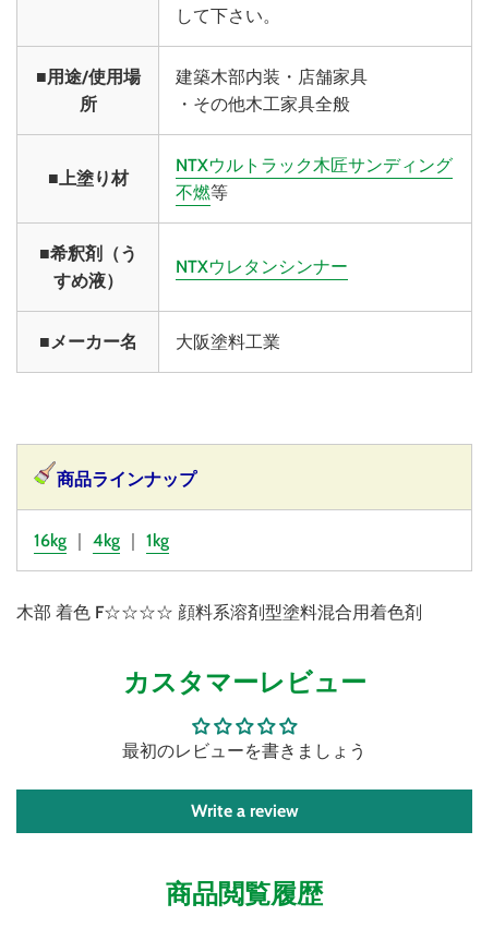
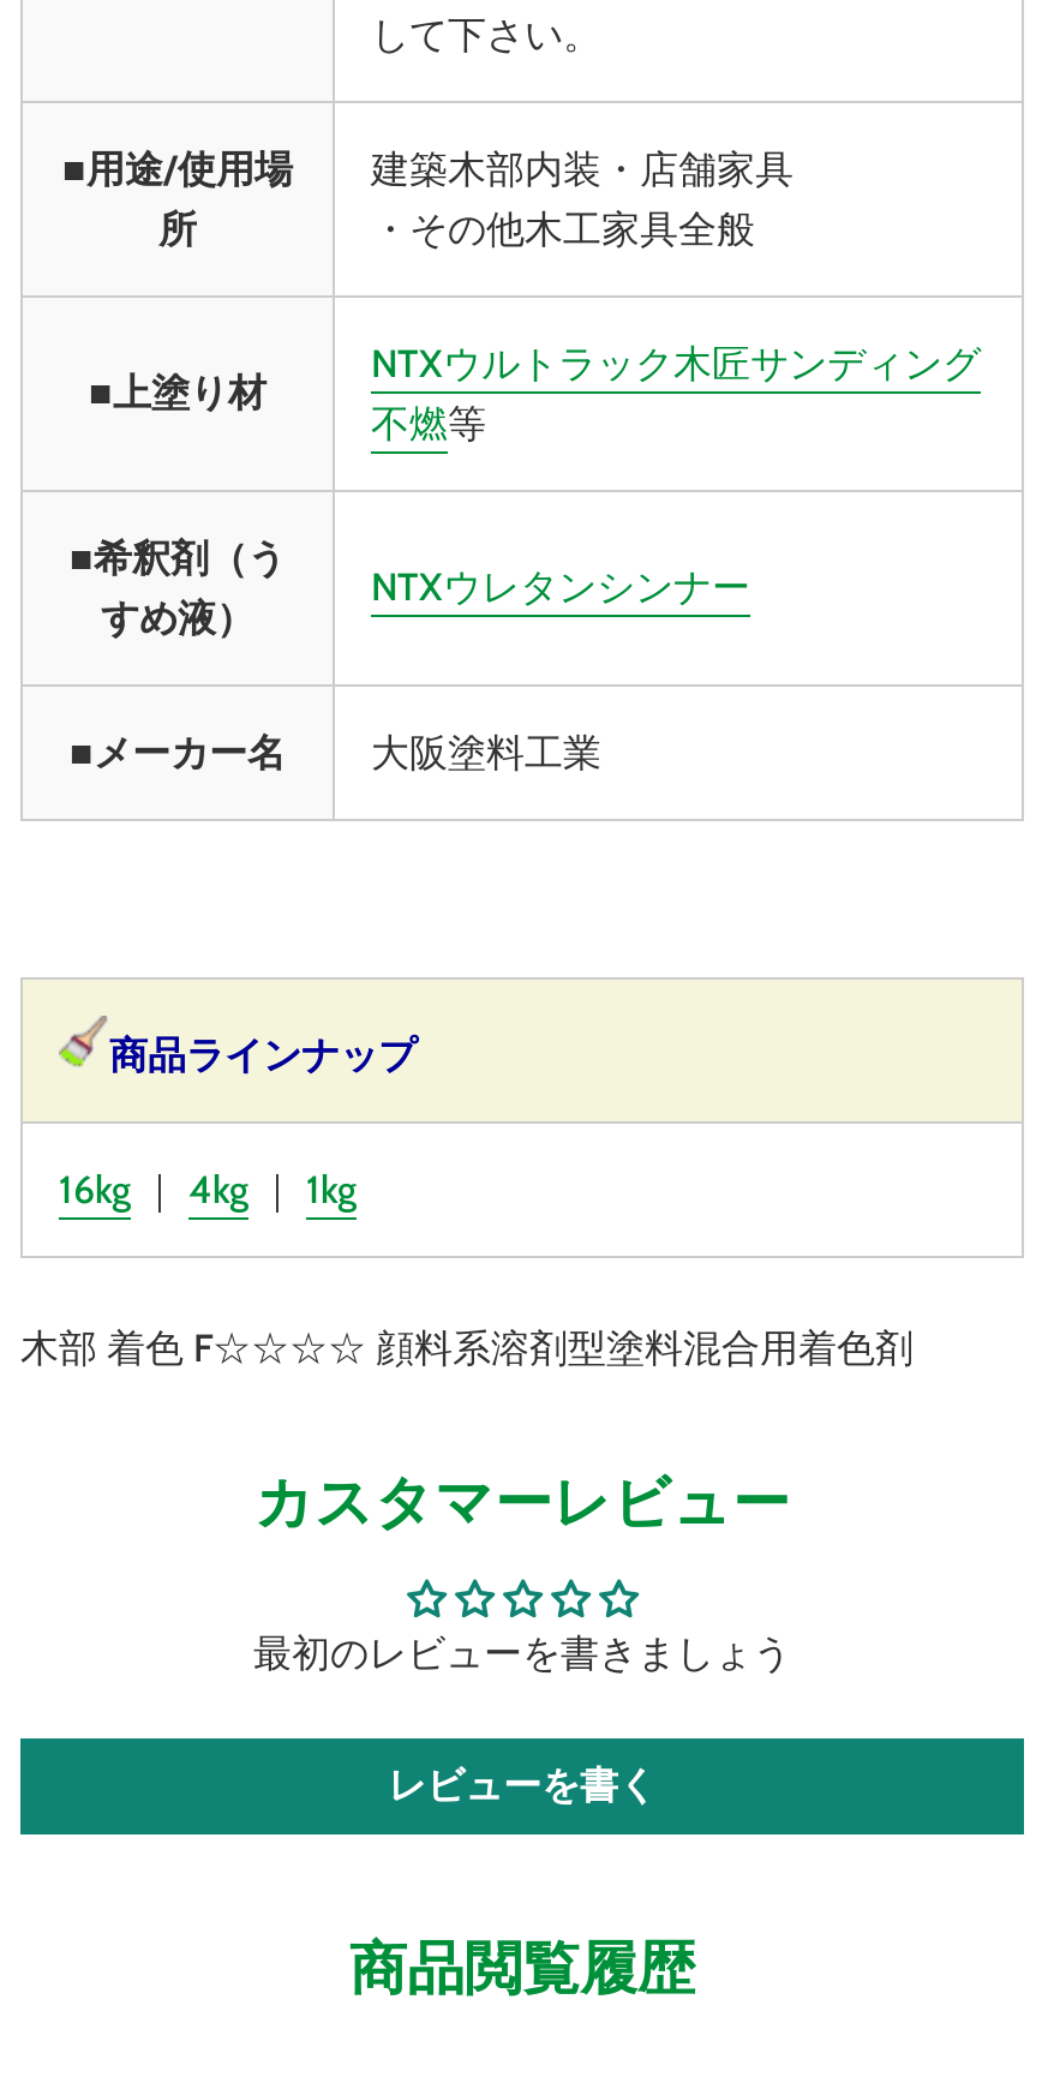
- Write a review
+ レビューを書く
